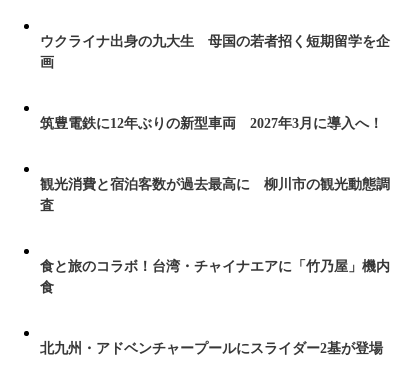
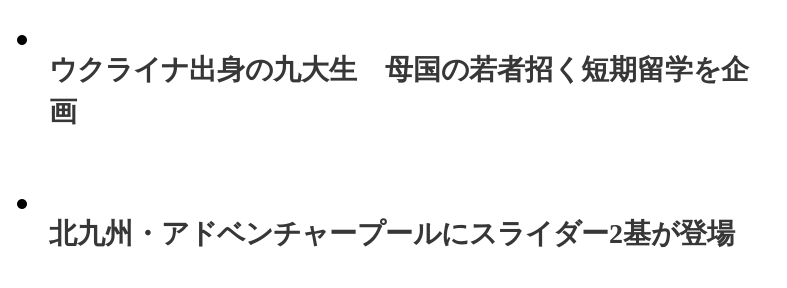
- 筑豊電鉄に12年ぶりの新型車両 2027年3月に導入へ！

- 観光消費と宿泊客数が過去最高に 柳川市の観光動態調
- 査

- 食と旅のコラボ！台湾・チャイナエアに「竹乃屋」機内
- 食
